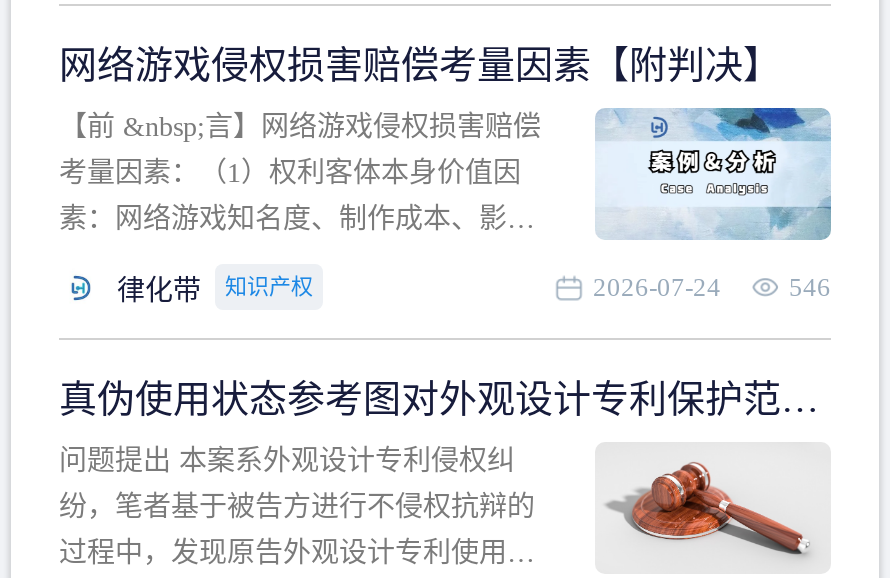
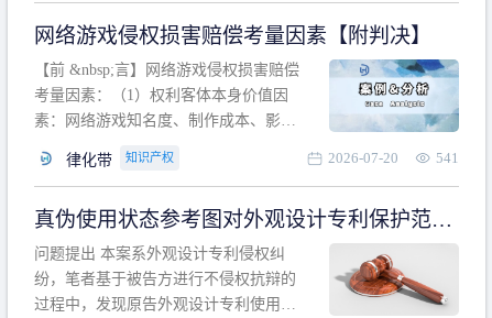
- 2026-07-24
+ 2026-07-20

- 546
+ 541
